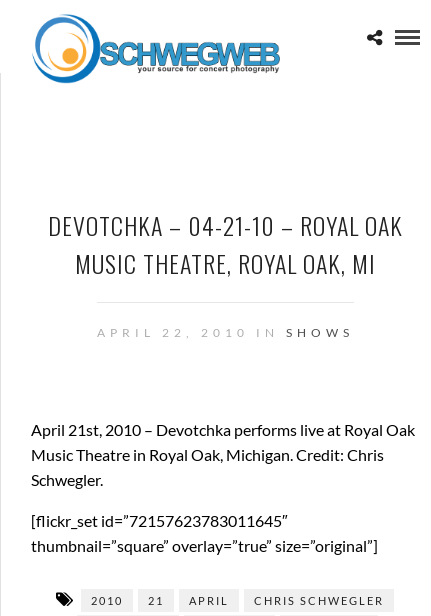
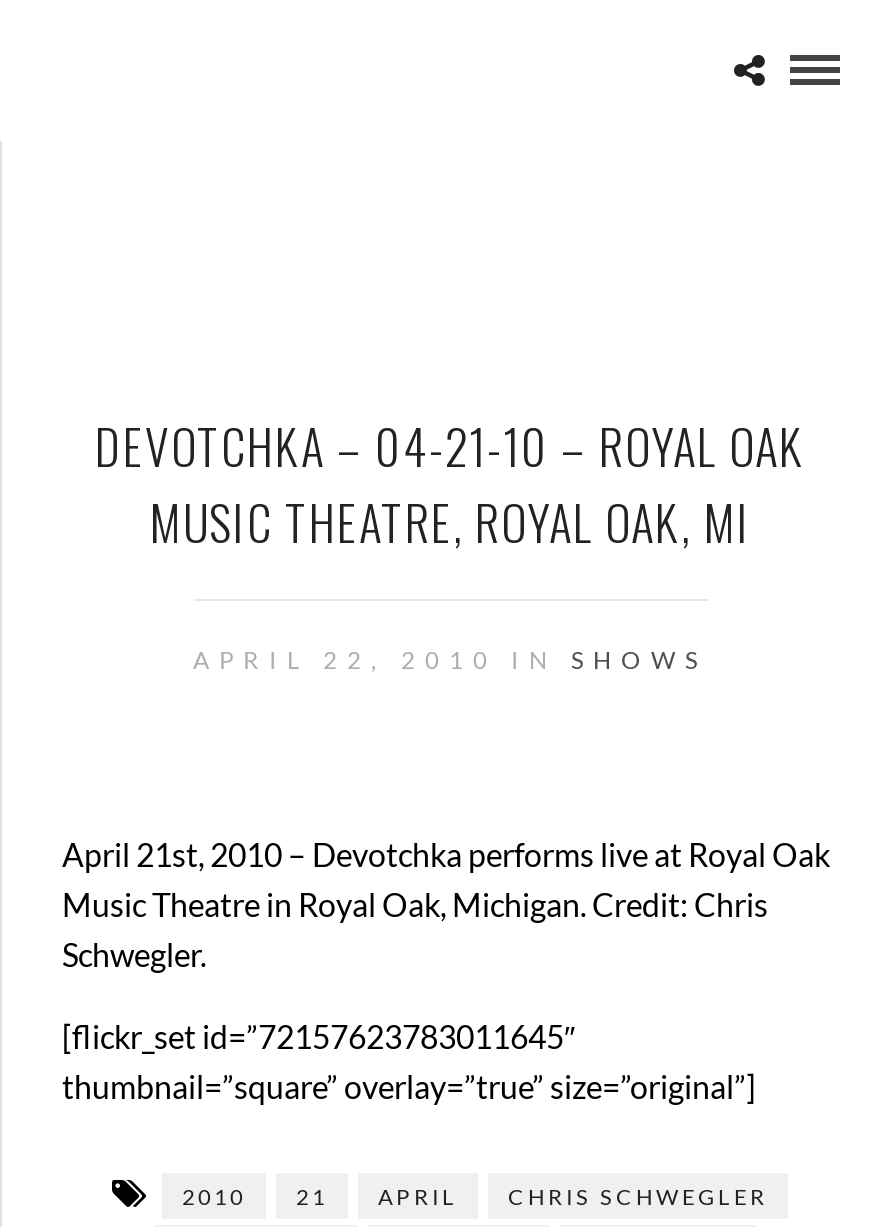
- [image]
